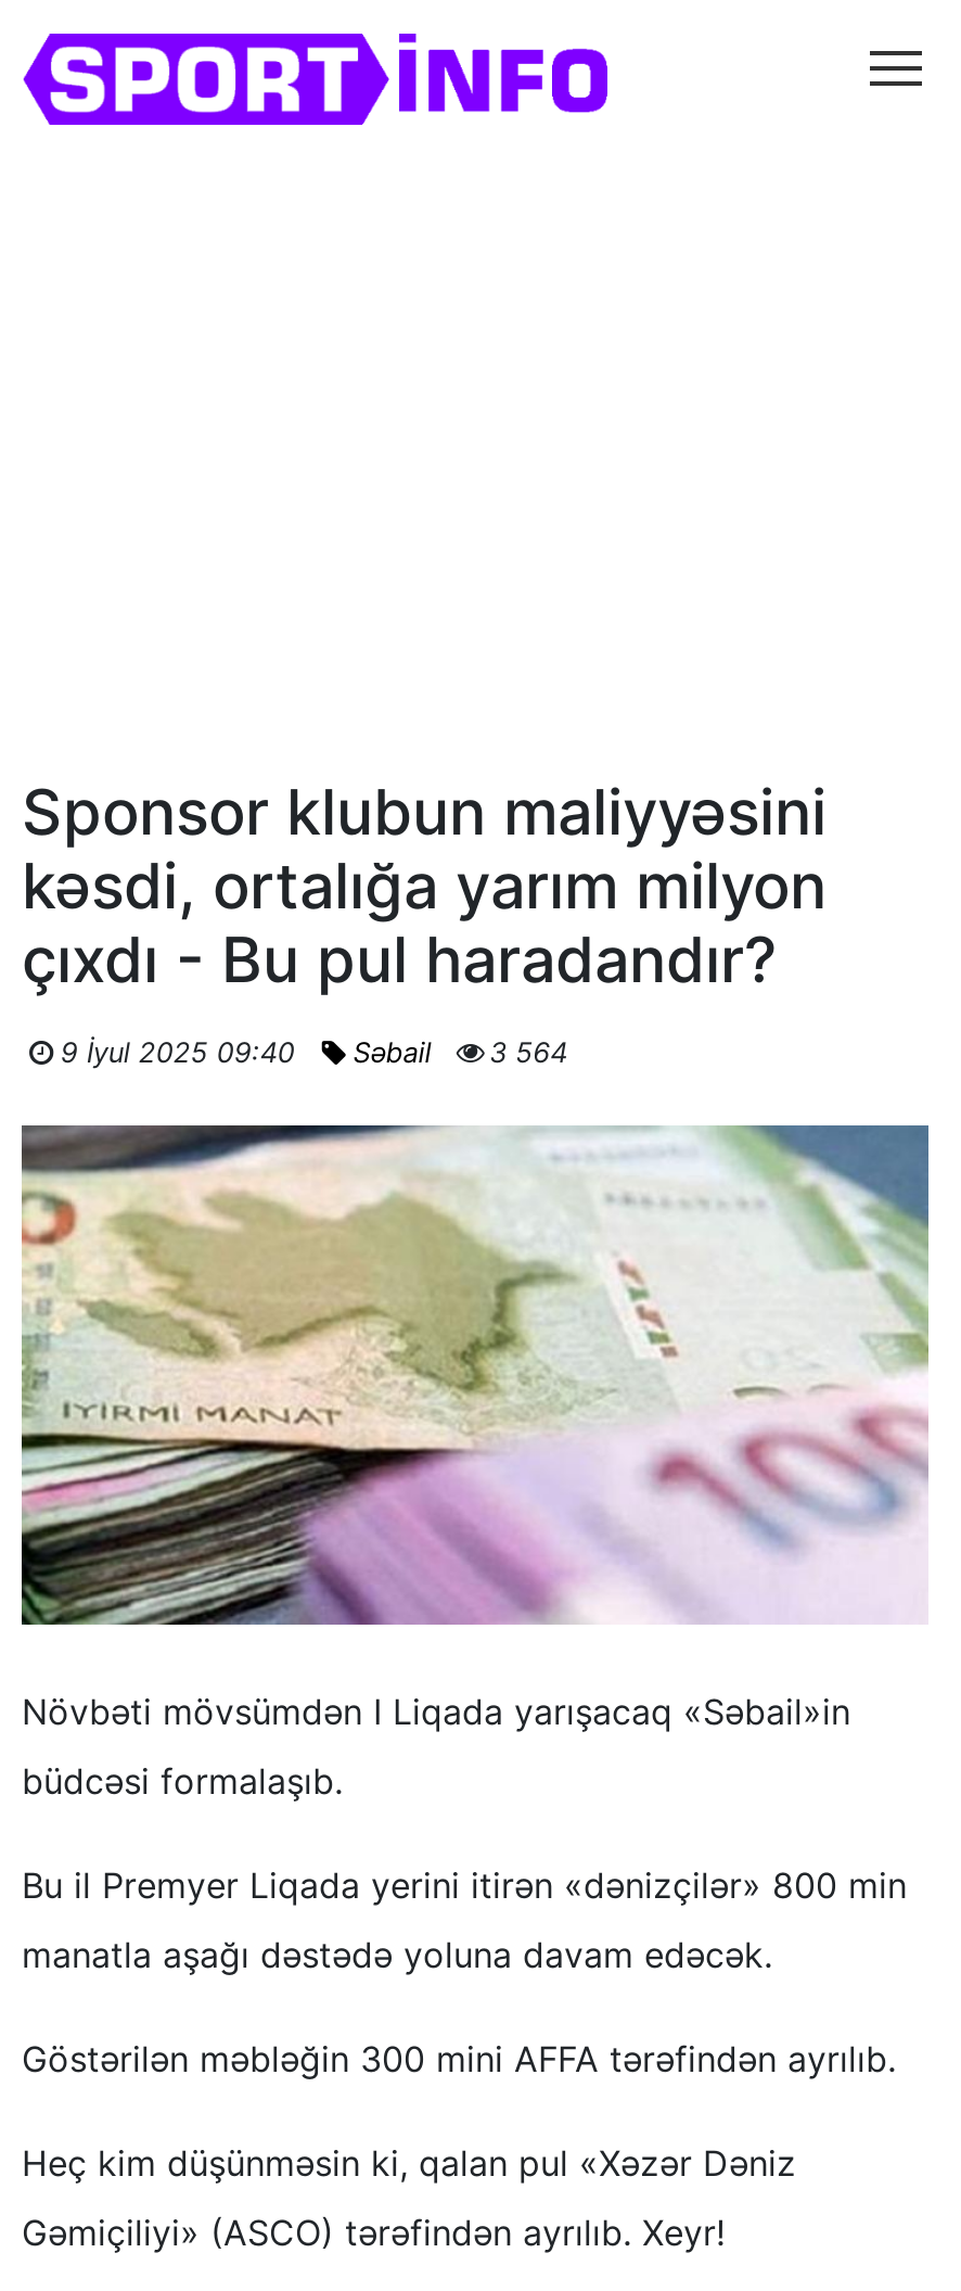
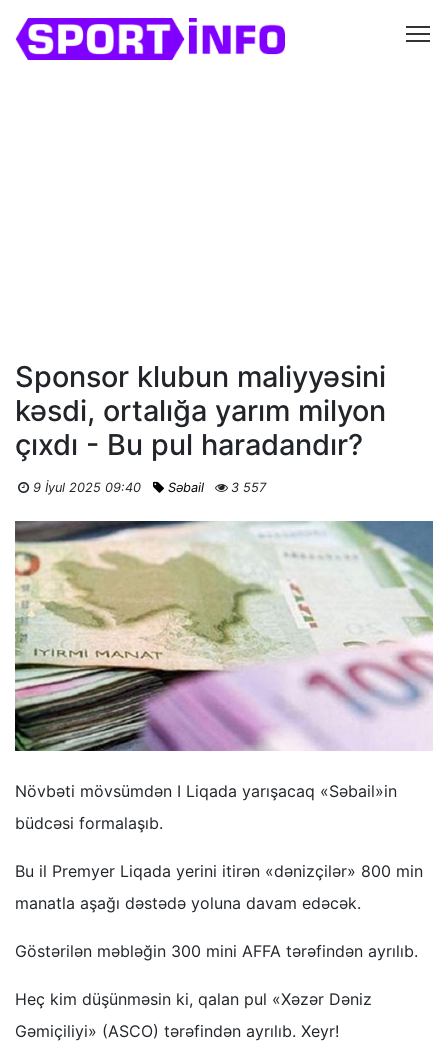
- 9 İyul 2025 09:40 Səbail 3 564
+ 9 İyul 2025 09:40 Səbail 3 557
